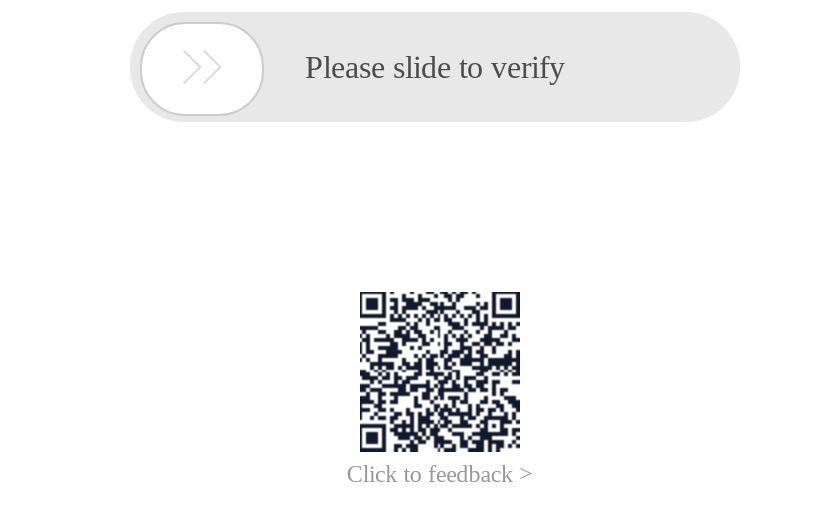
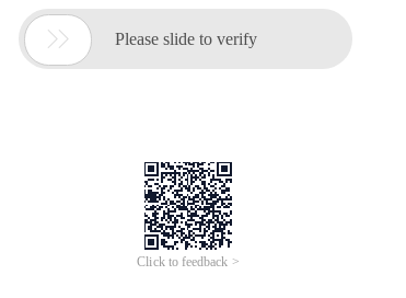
- [image]
+ [image]
